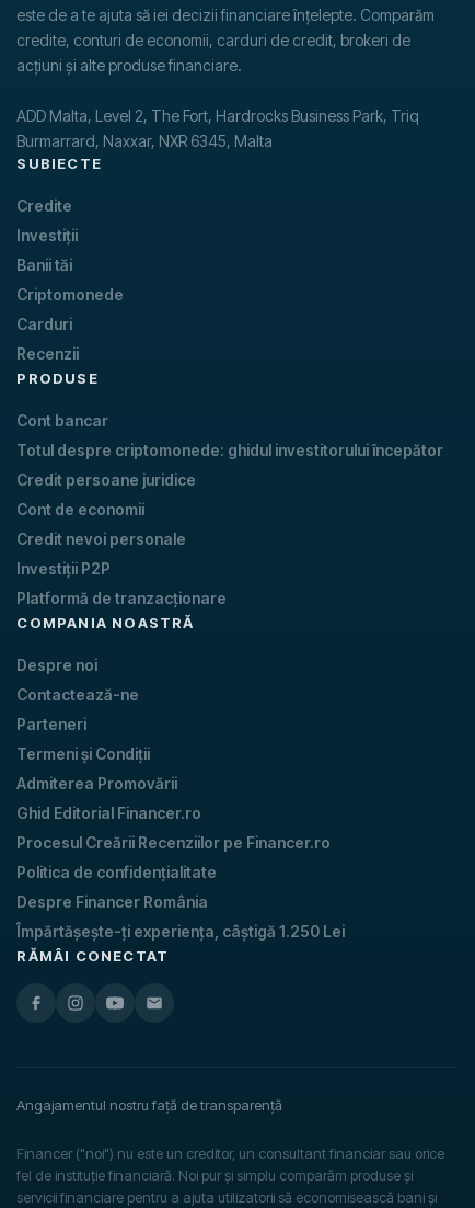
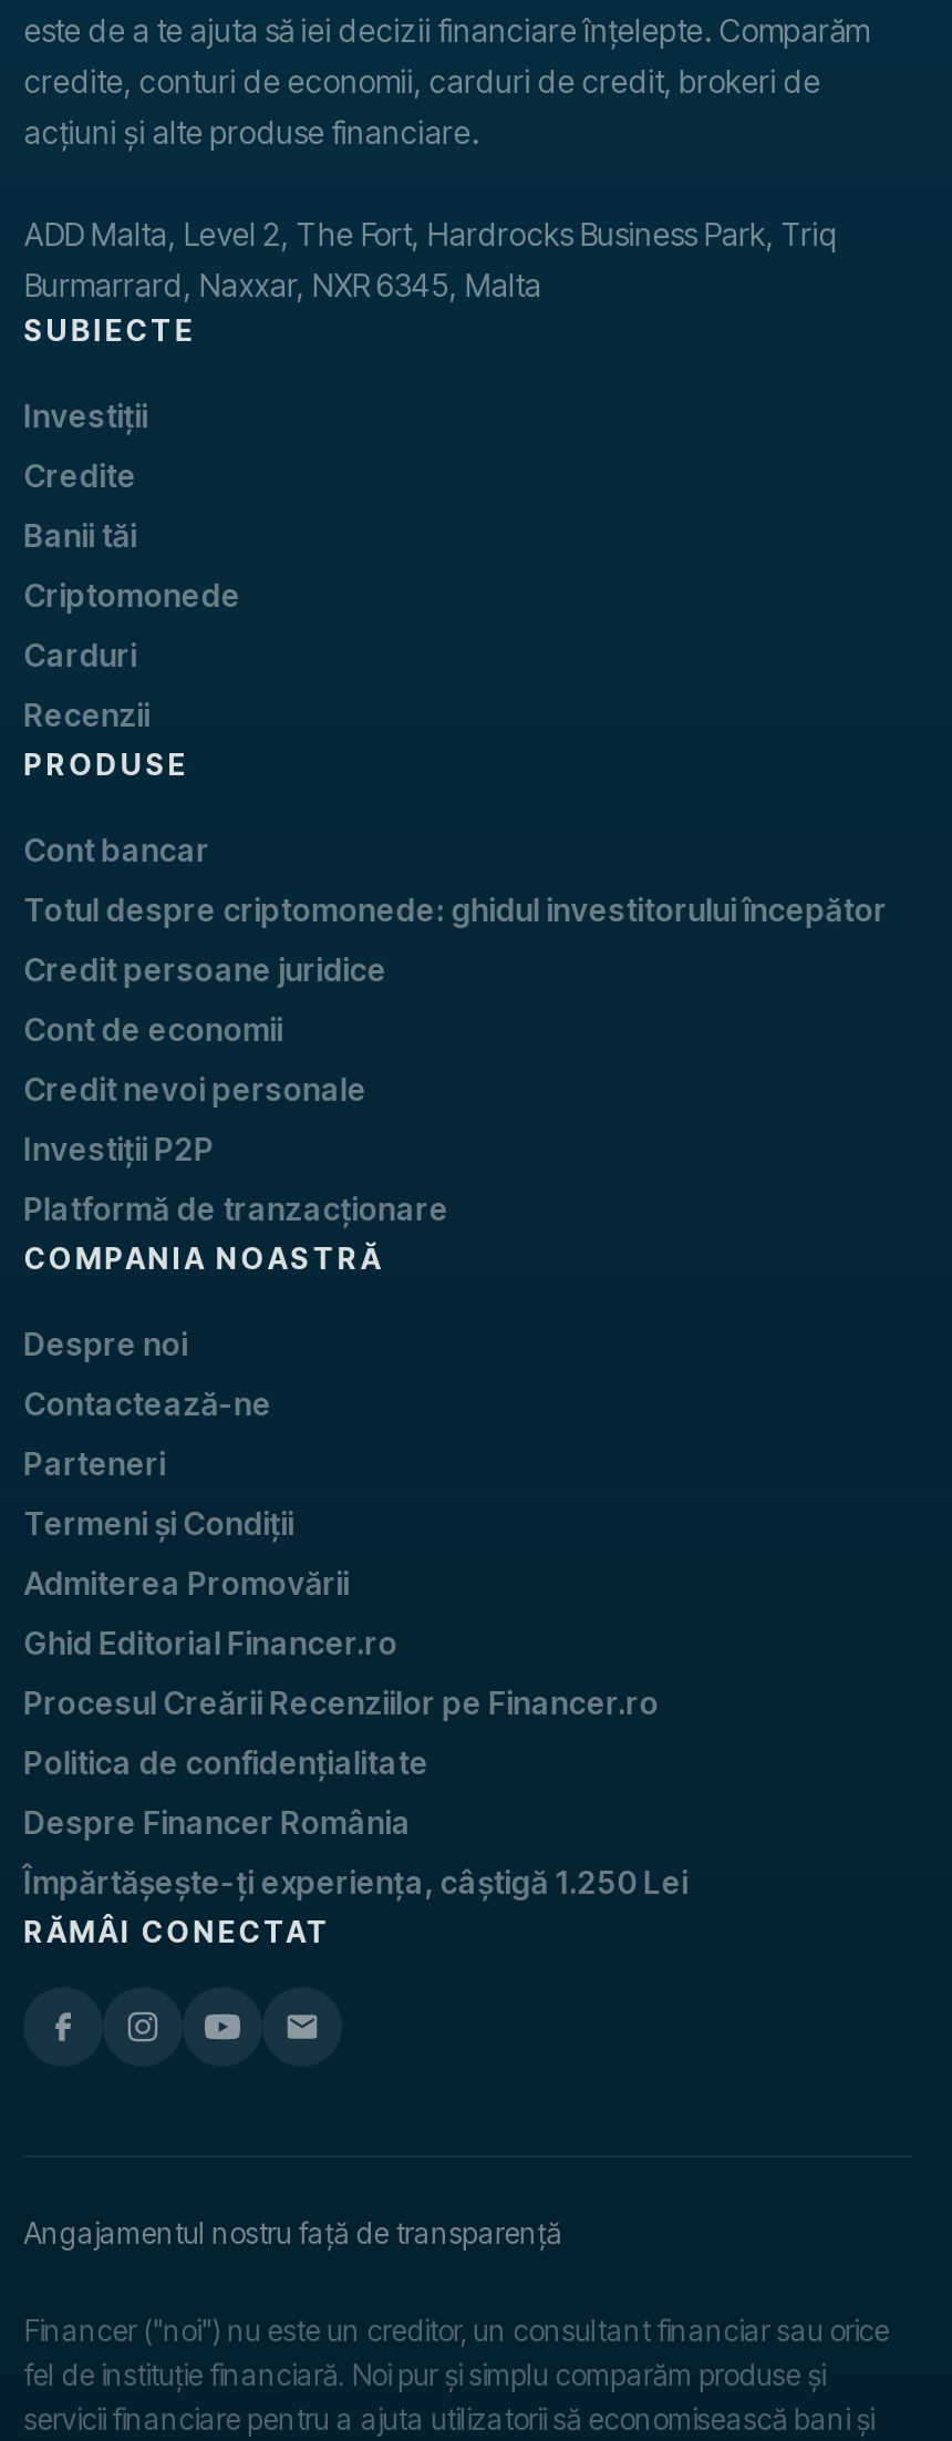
moved down: Credite

moved up: Investiții
